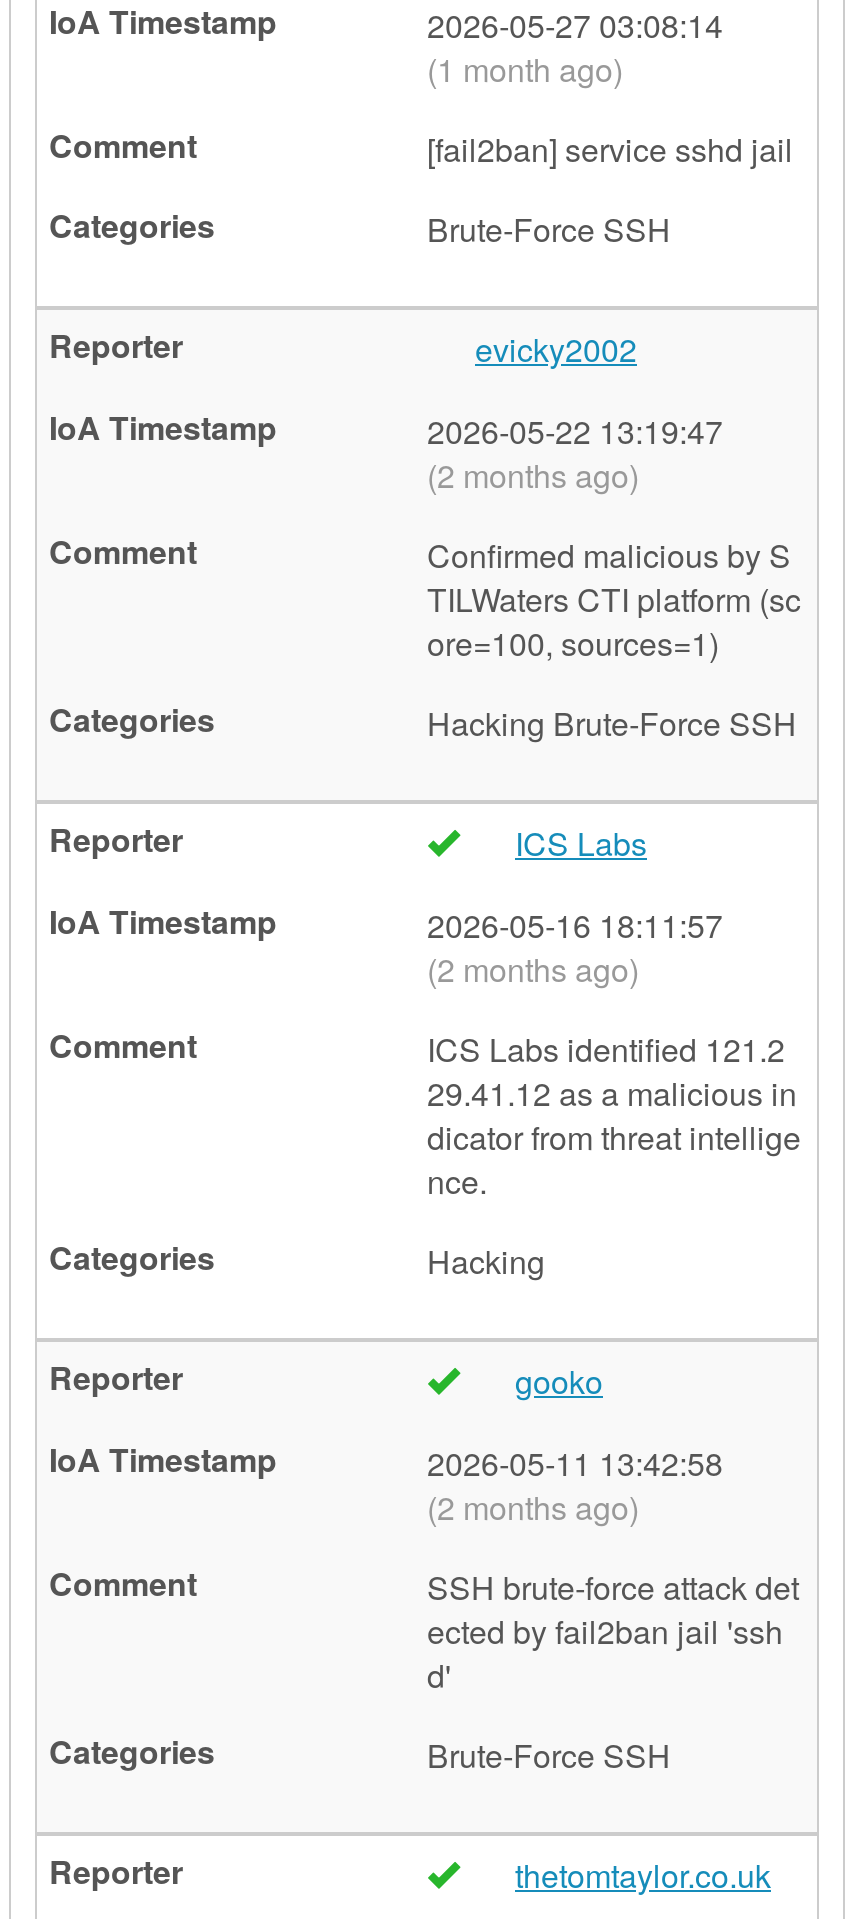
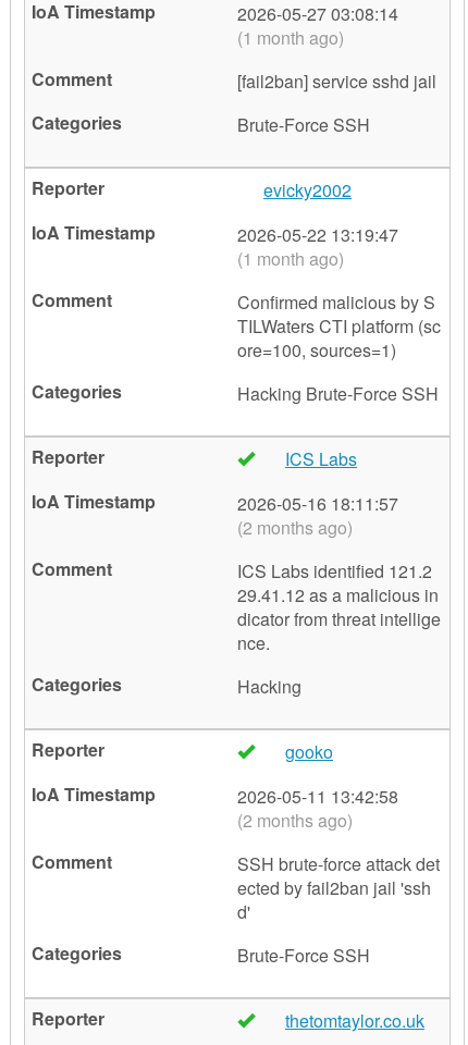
- (2 months ago)
+ (1 month ago)
